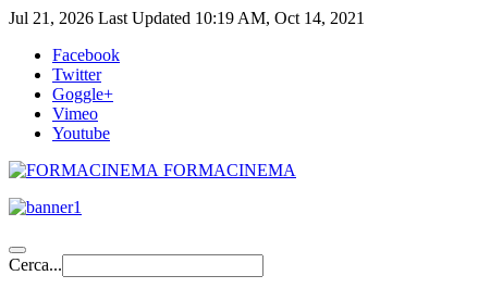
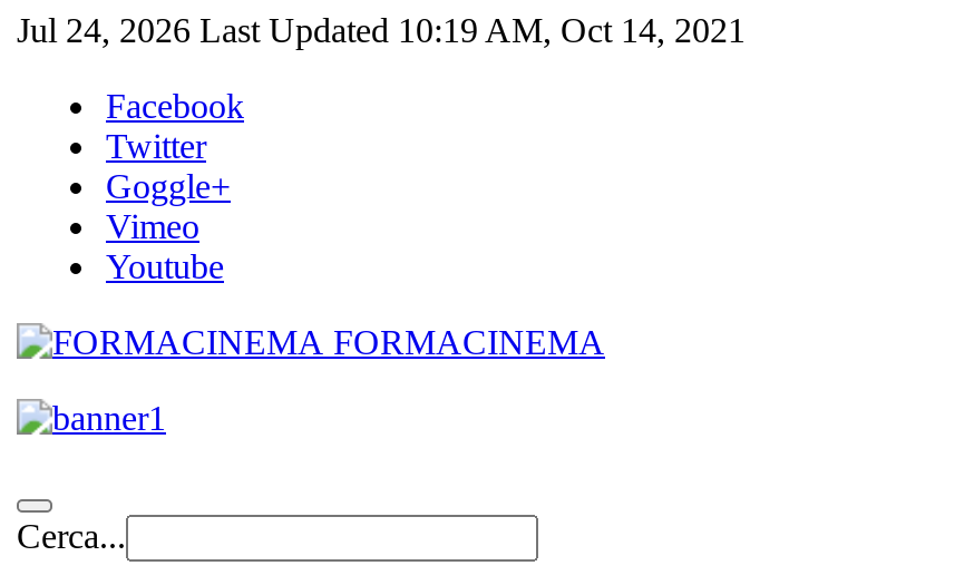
- Jul 21, 2026 Last Updated 10:19 AM, Oct 14, 2021
+ Jul 24, 2026 Last Updated 10:19 AM, Oct 14, 2021
